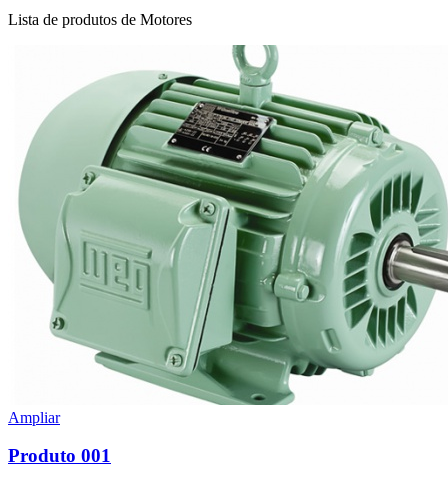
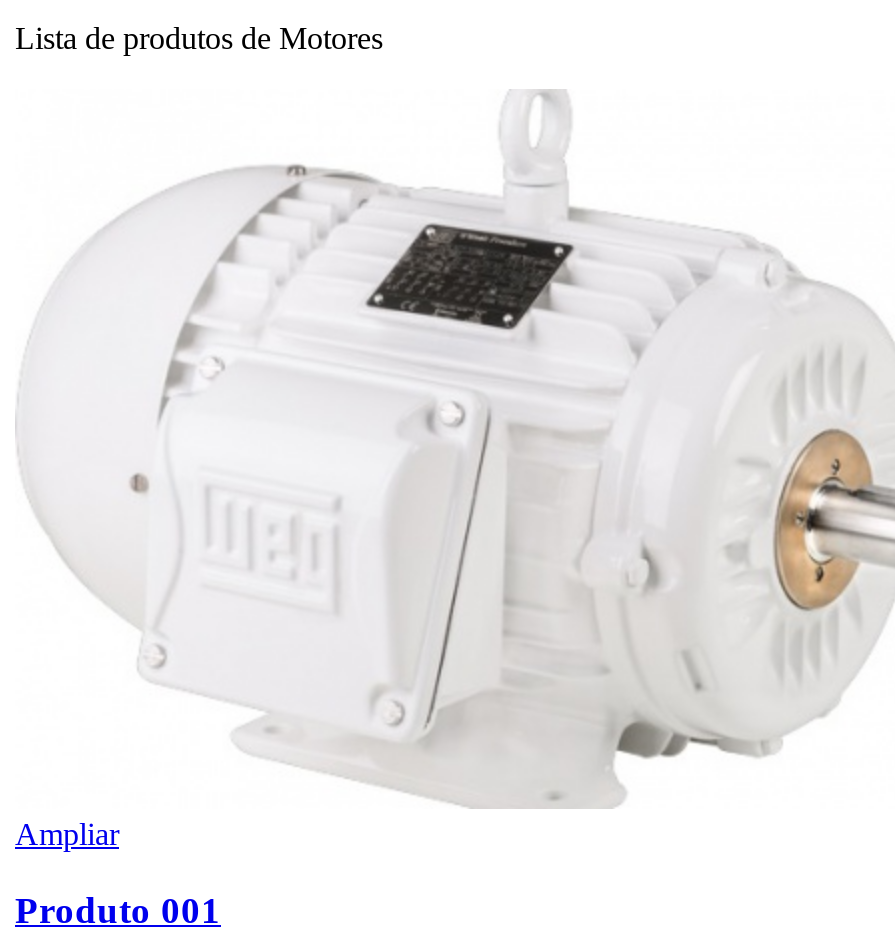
- [image]
+ [image]
